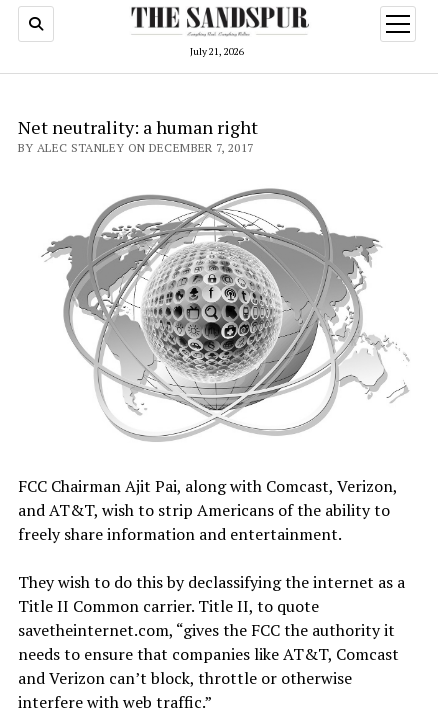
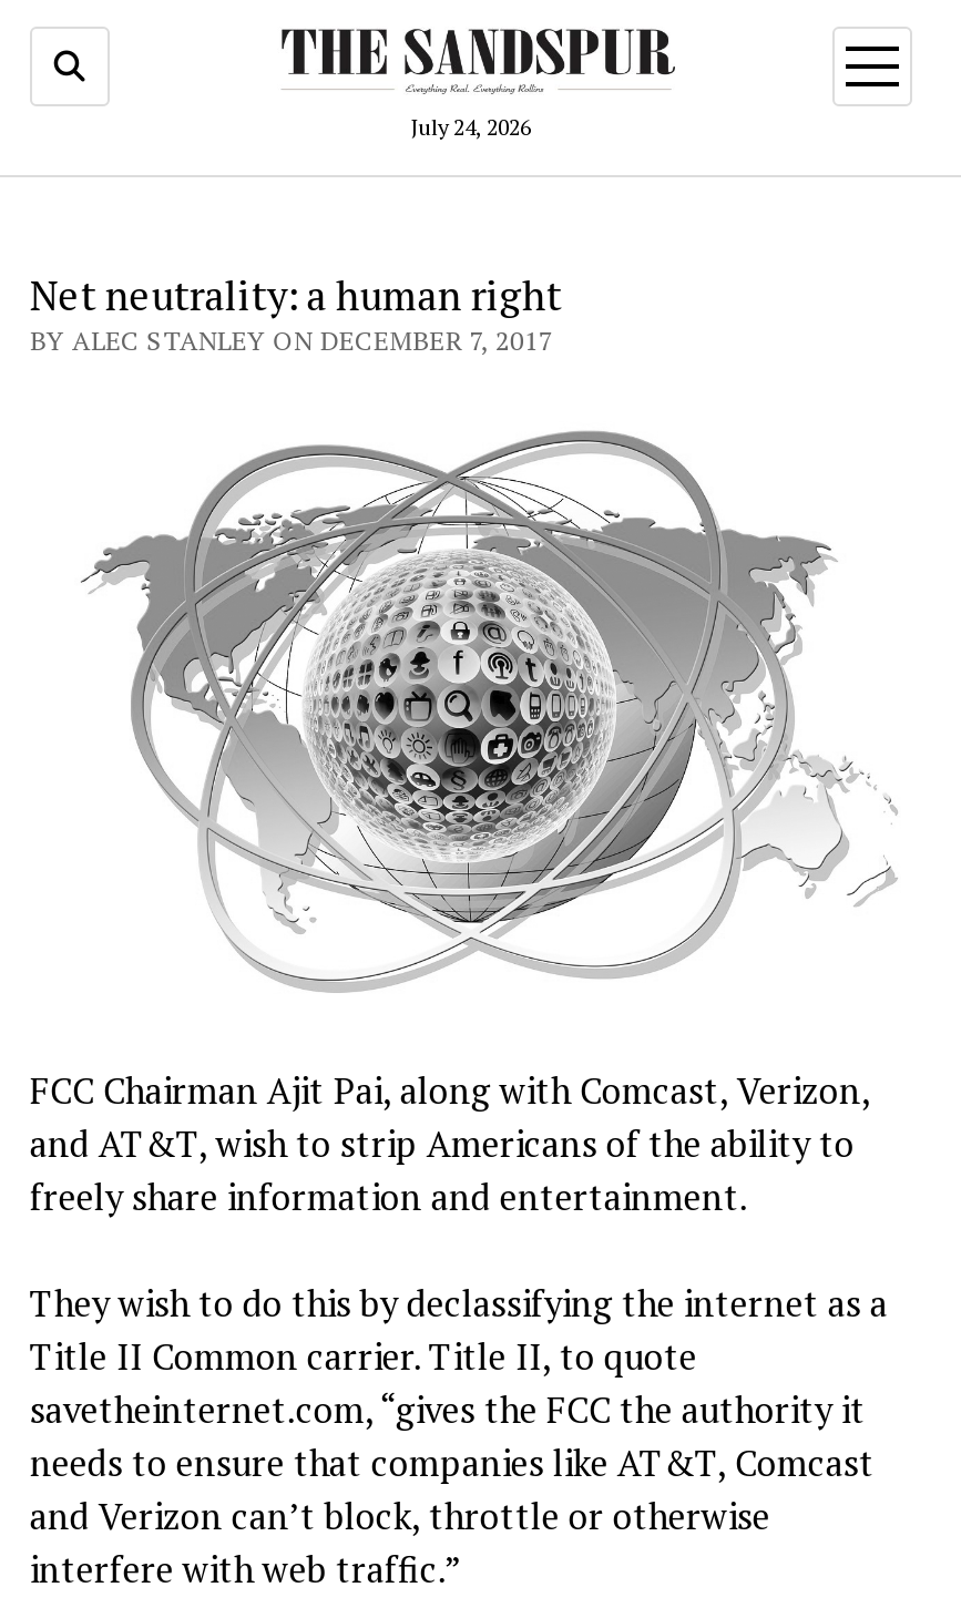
- July 21, 2026
+ July 24, 2026
